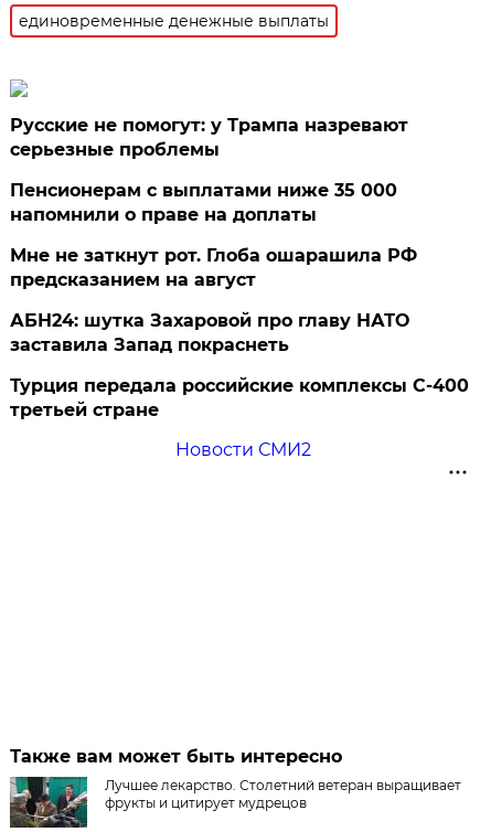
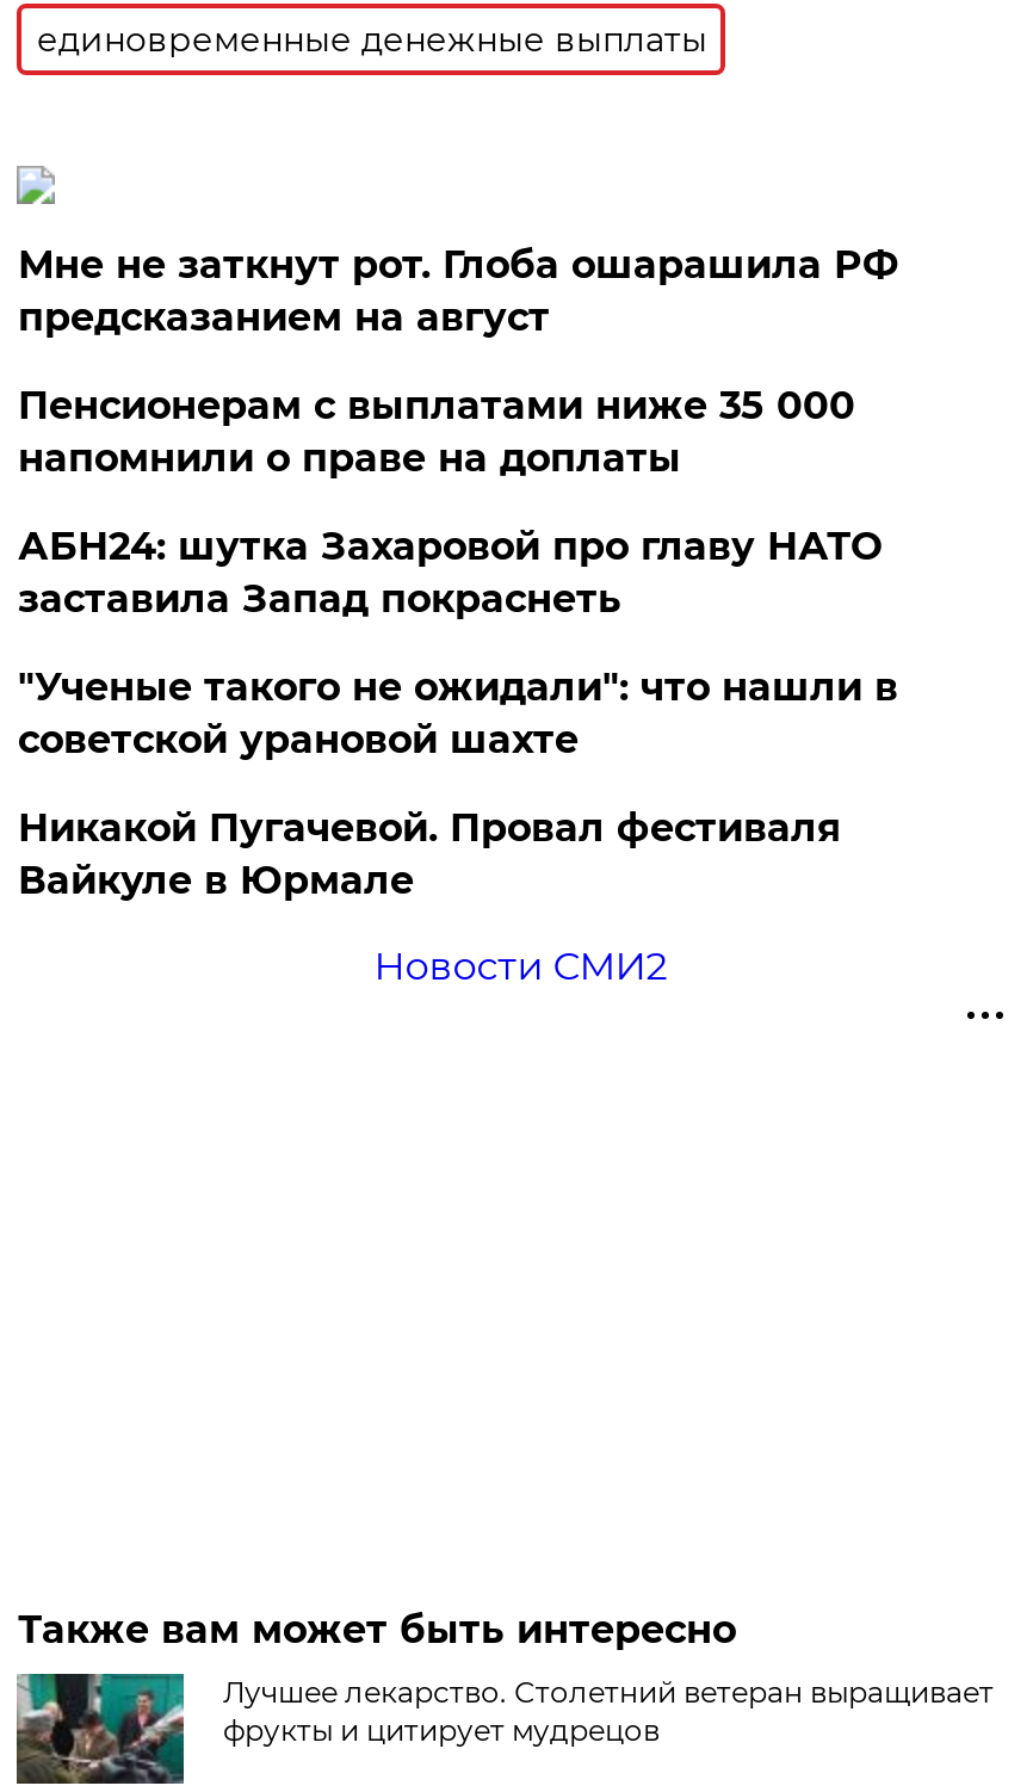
- Русские не помогут: у Трампа назревают
- серьезные проблемы

moved up: Мне не заткнут рот. Глоба ошарашила РФ | предсказанием на август

moved up: АБН24: шутка Захаровой про главу НАТО | заставила Запад покраснеть

- Турция передала российские комплексы С-400
- третьей стране
+ "Ученые такого не ожидали": что нашли в
+ советской урановой шахте
+ Никакой Пугачевой. Провал фестиваля
+ Вайкуле в Юрмале
